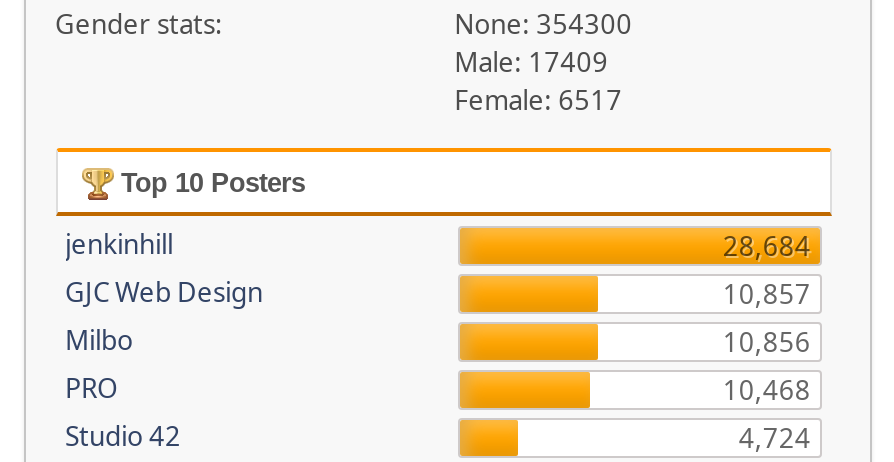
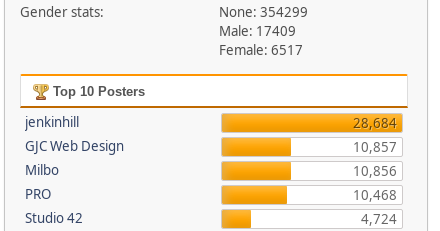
- None: 354300
+ None: 354299
